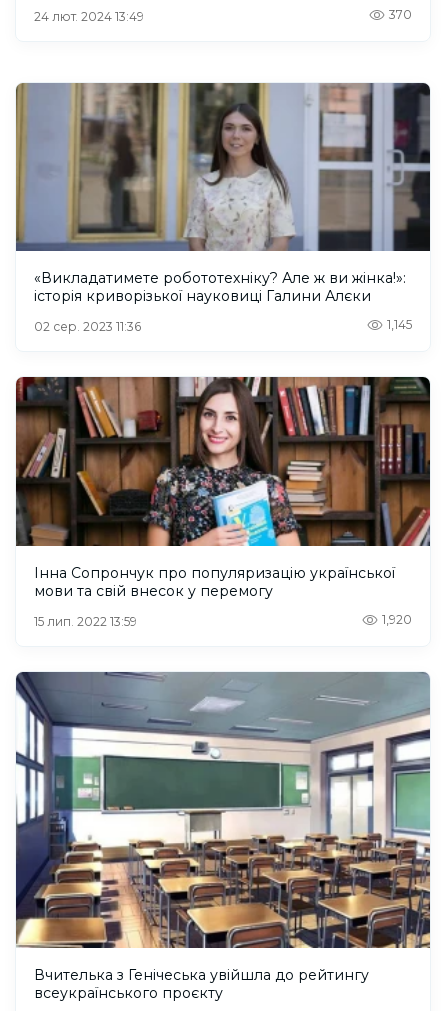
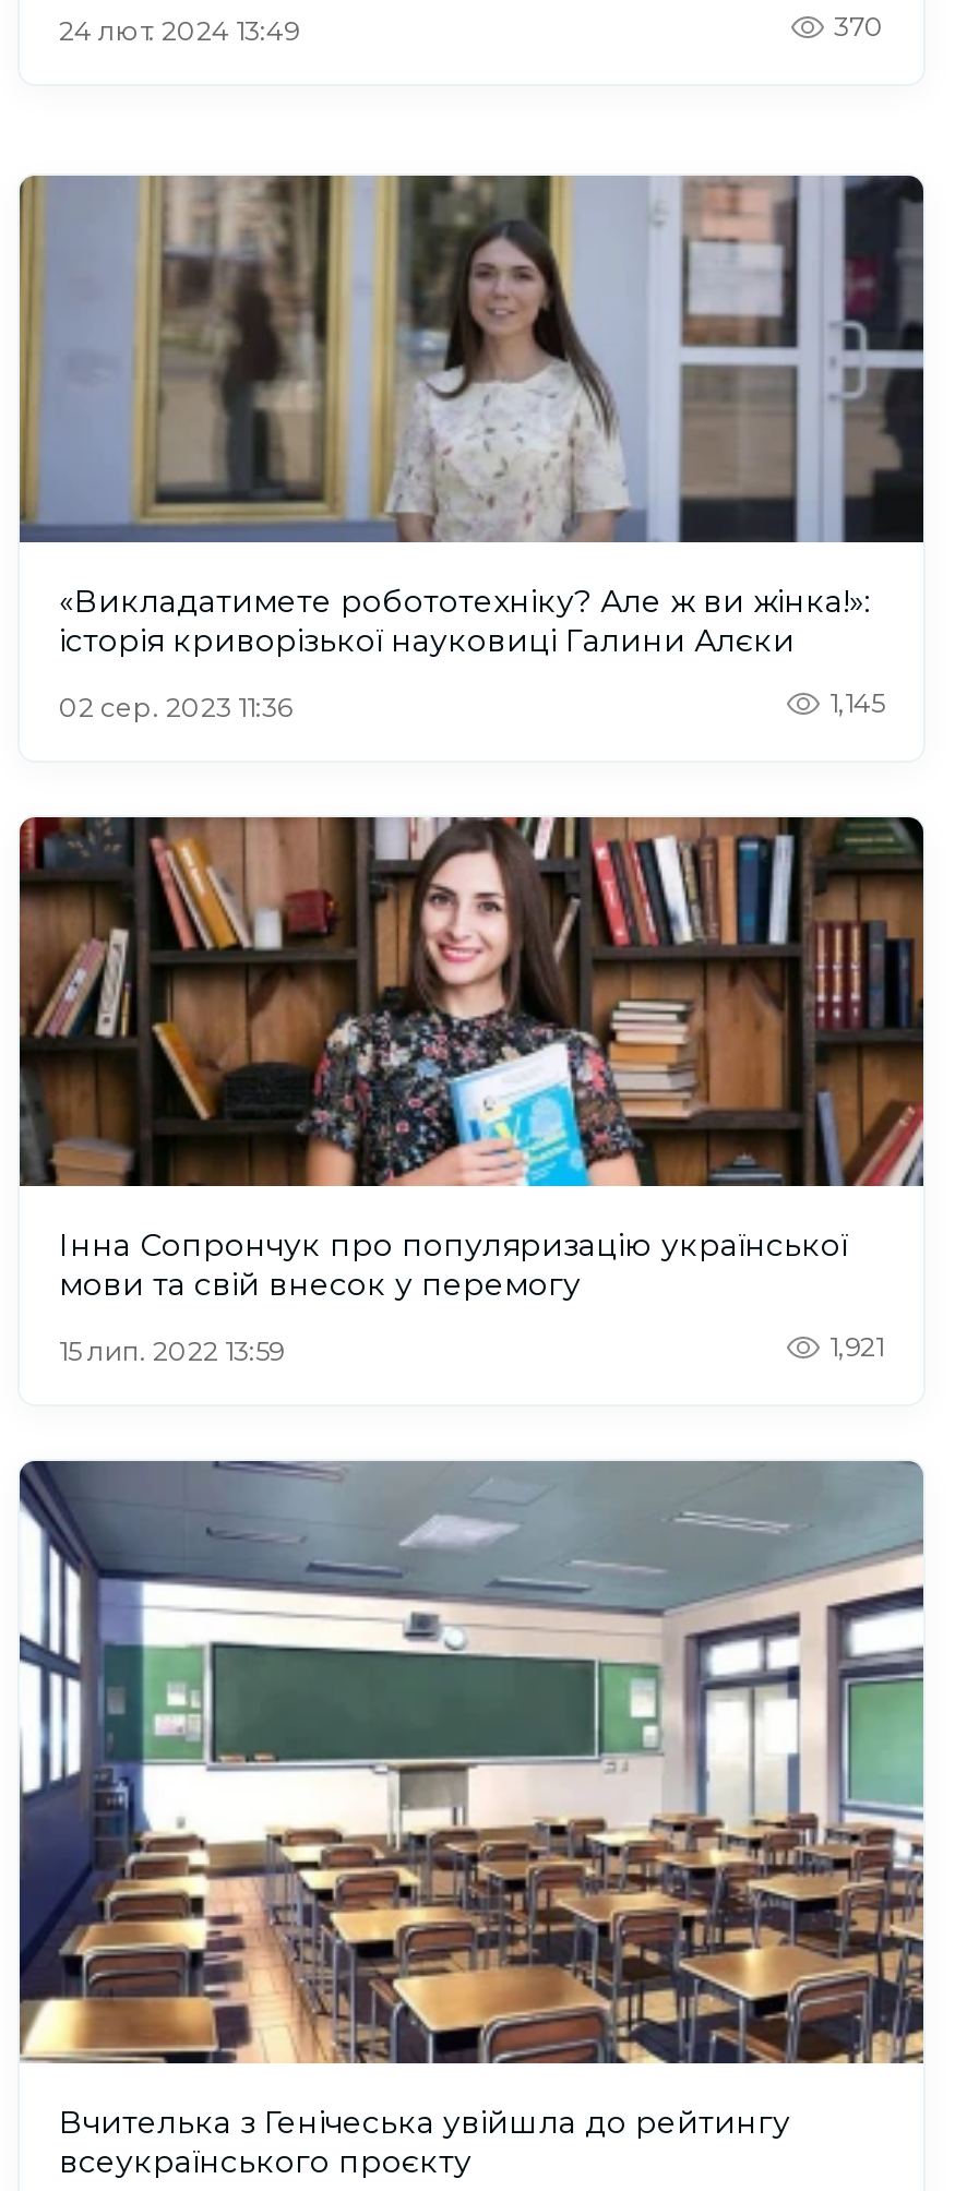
- 1,920
+ 1,921
